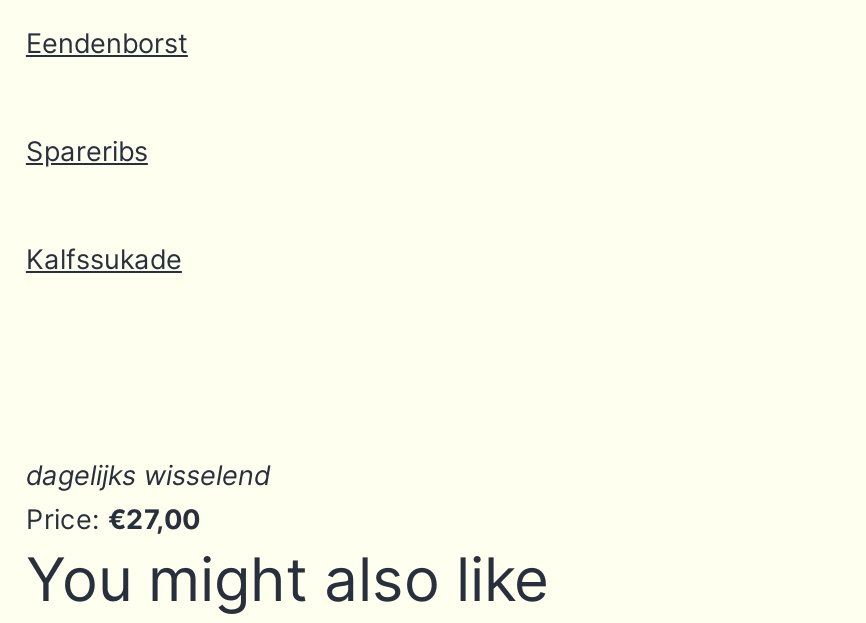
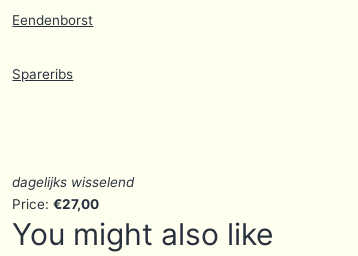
- Kalfssukade
